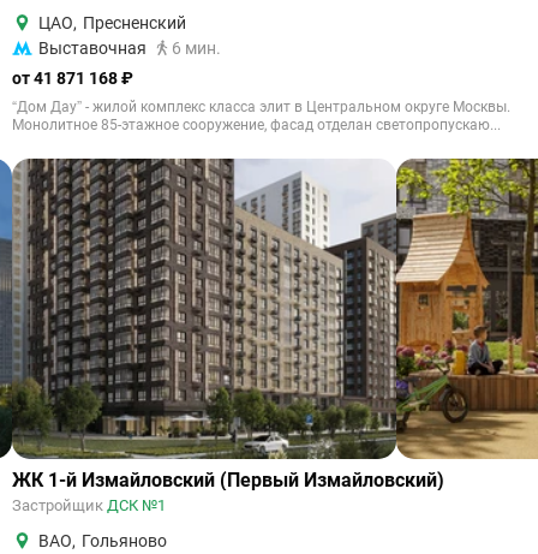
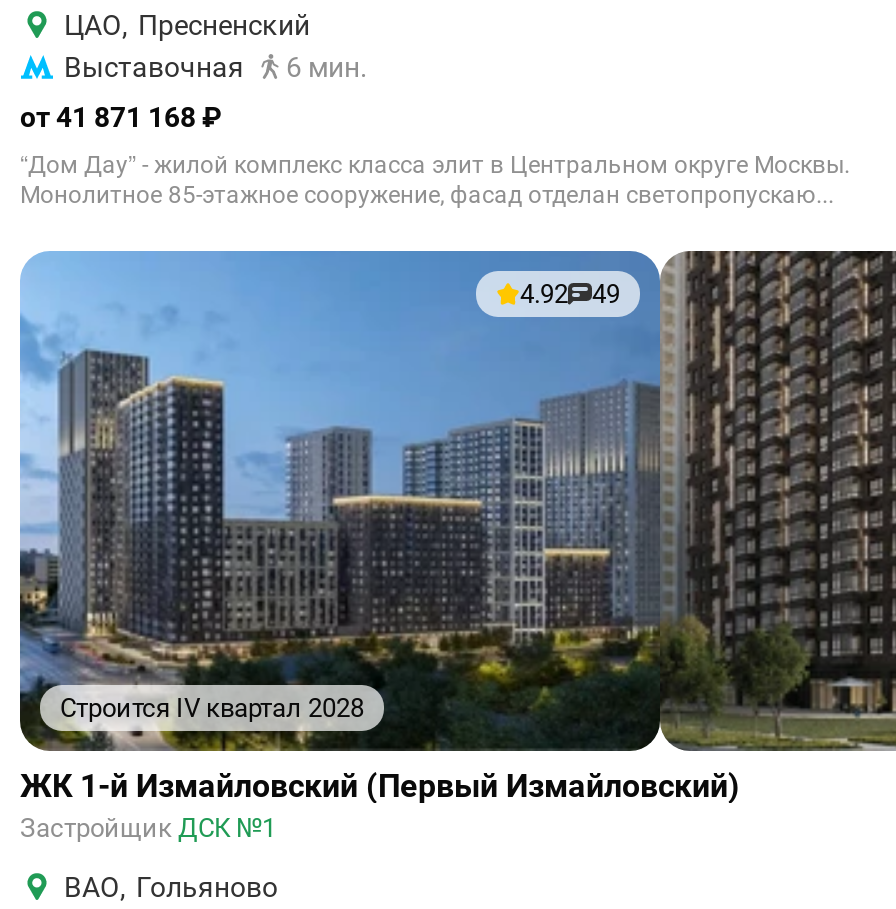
+ Строится IV квартал 2028

+ 4.92
+ 49

- [image]
+ [image]
